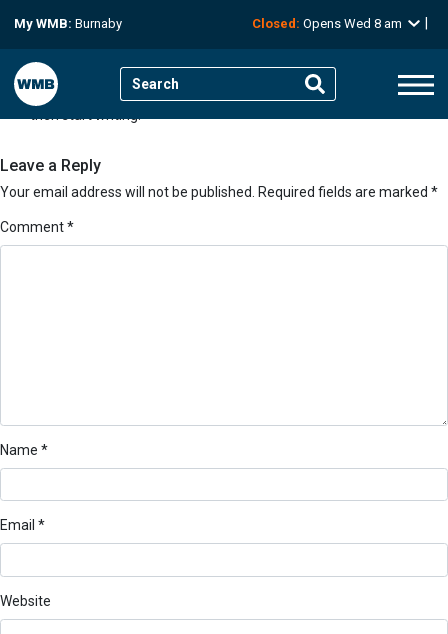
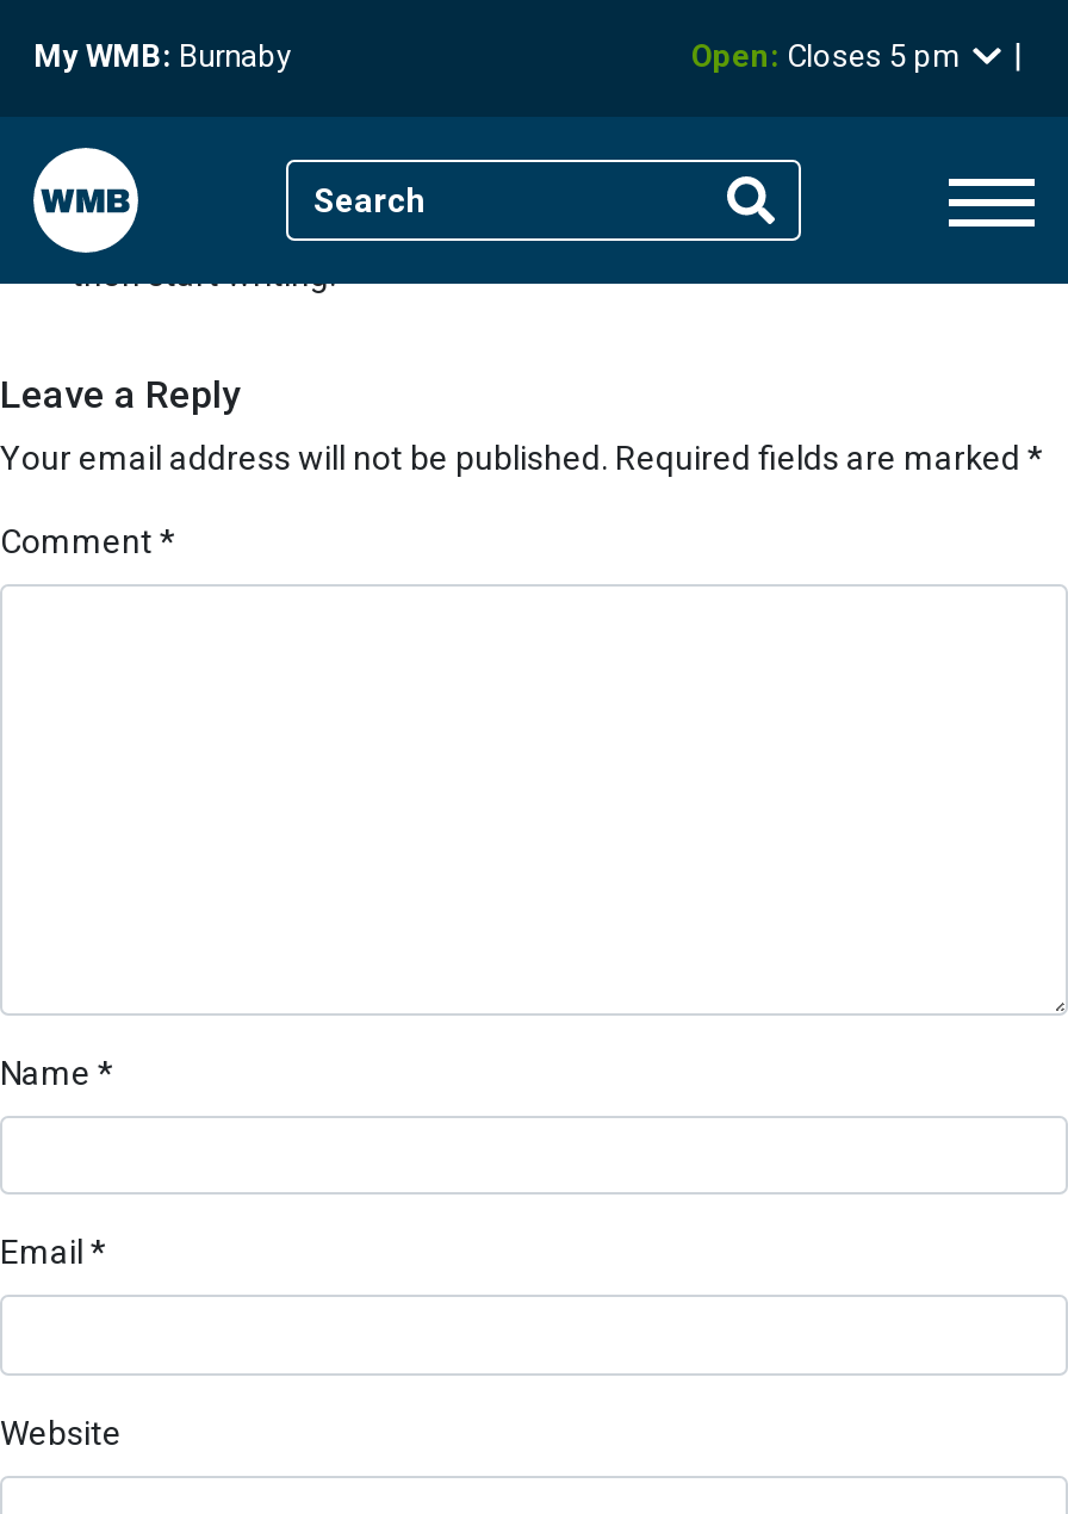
- Closed: Opens Wed 8 am
+ Open: Closes 5 pm
